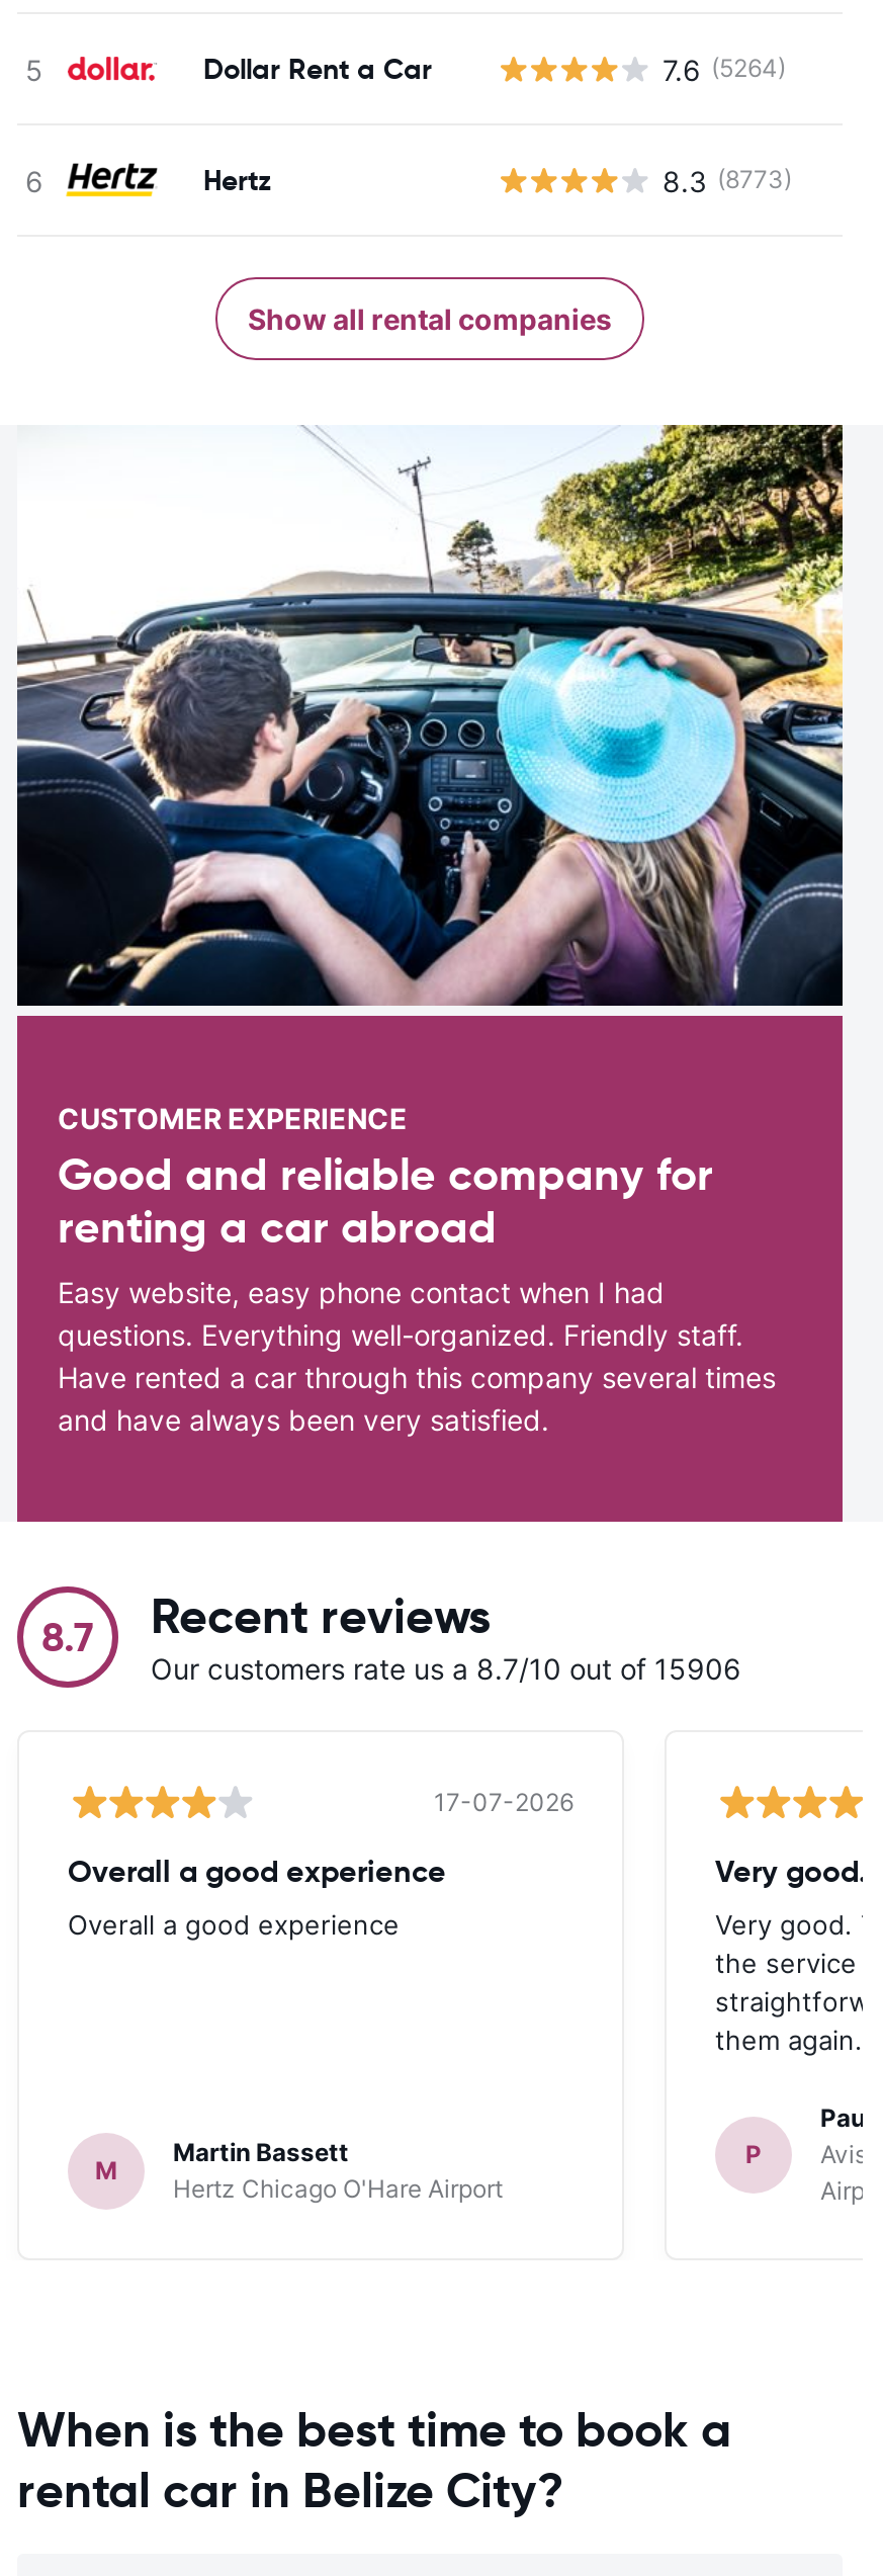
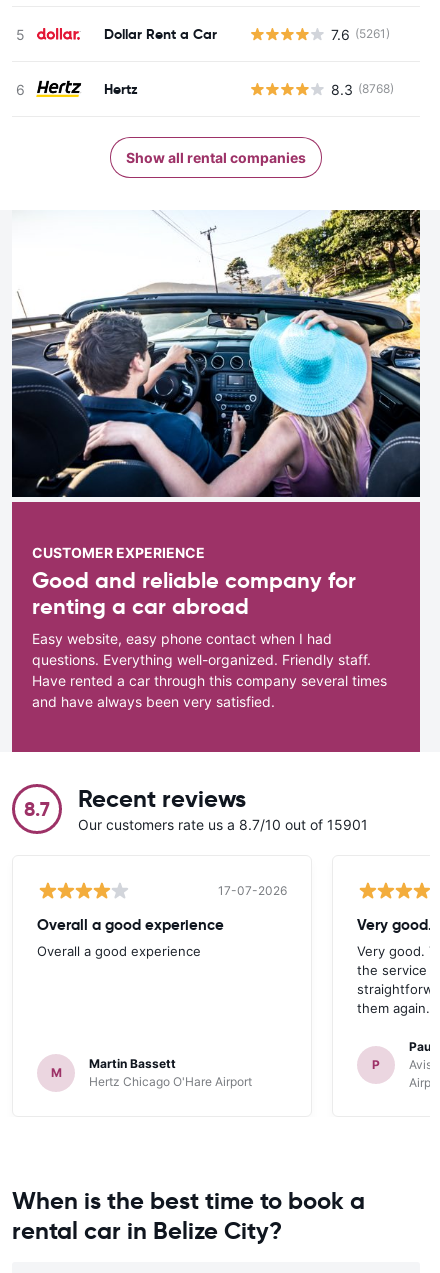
- 7.6 (5264)
+ 7.6 (5261)

- 8.3 (8773)
+ 8.3 (8768)

- Our customers rate us a 8.7/10 out of 15906
+ Our customers rate us a 8.7/10 out of 15901
